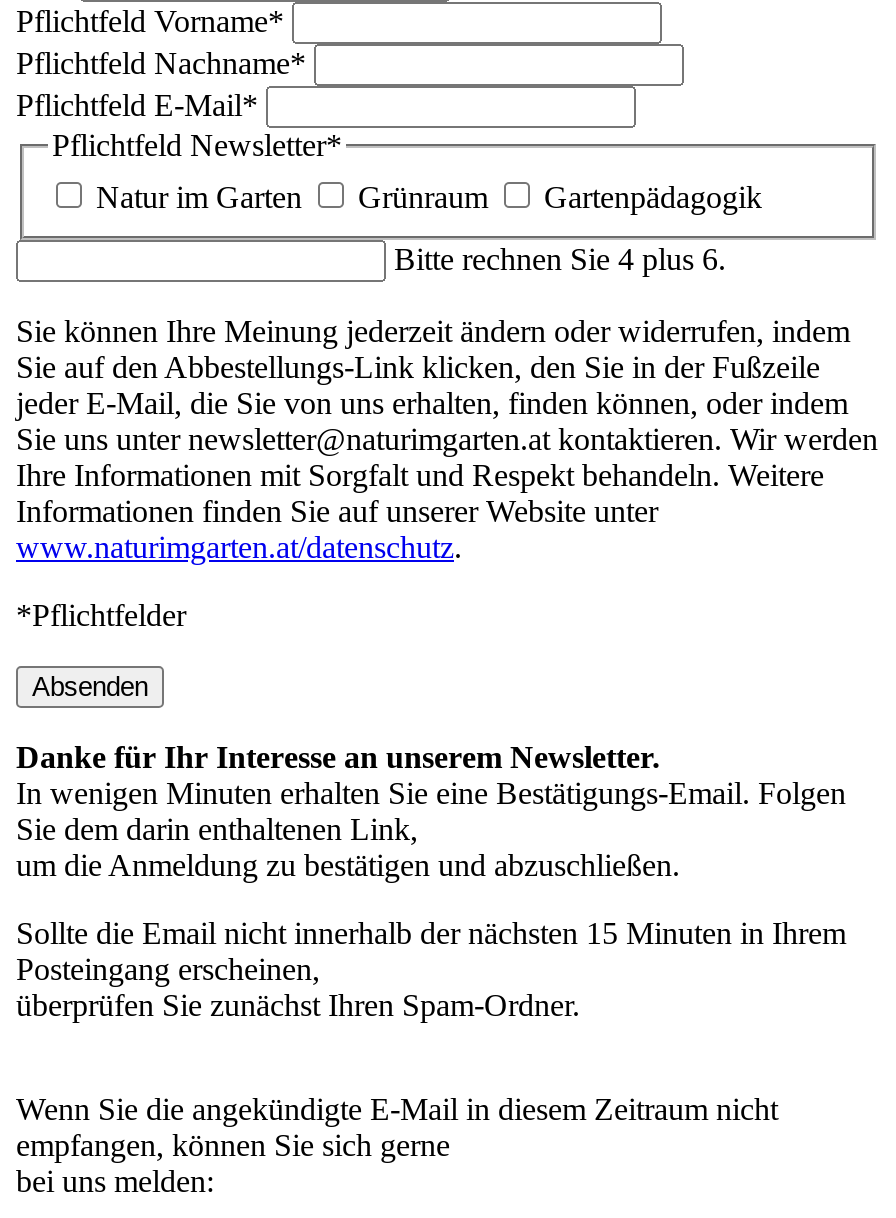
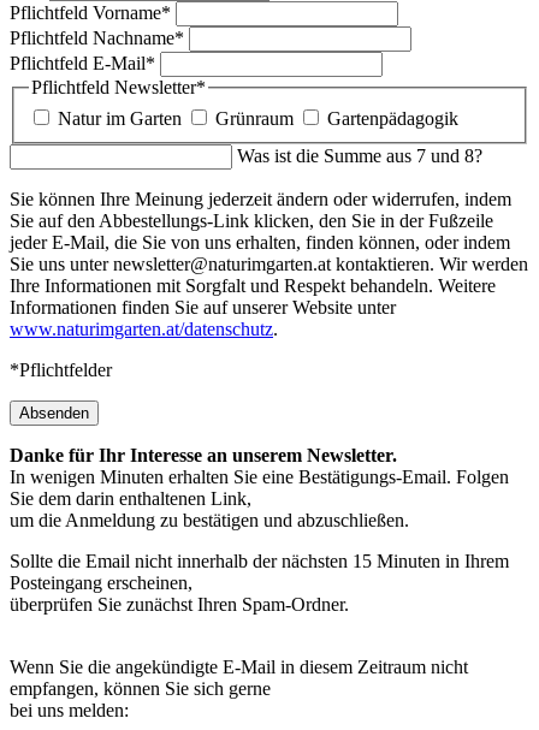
- Bitte rechnen Sie 4 plus 6.
+ Was ist die Summe aus 7 und 8?
